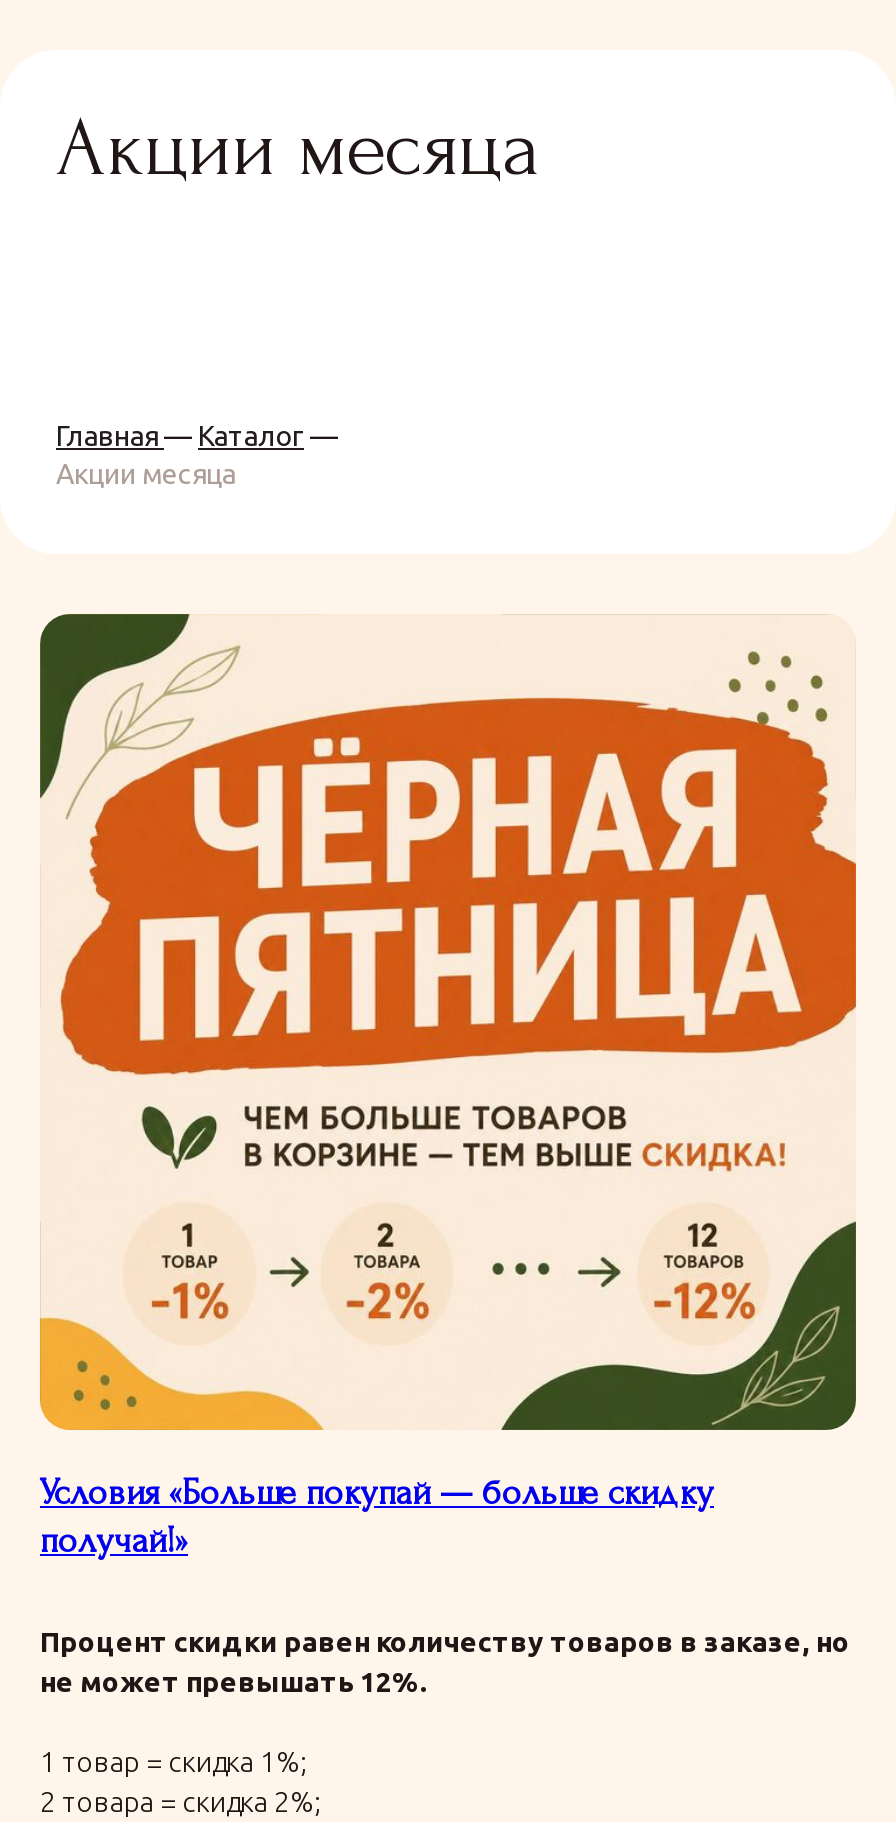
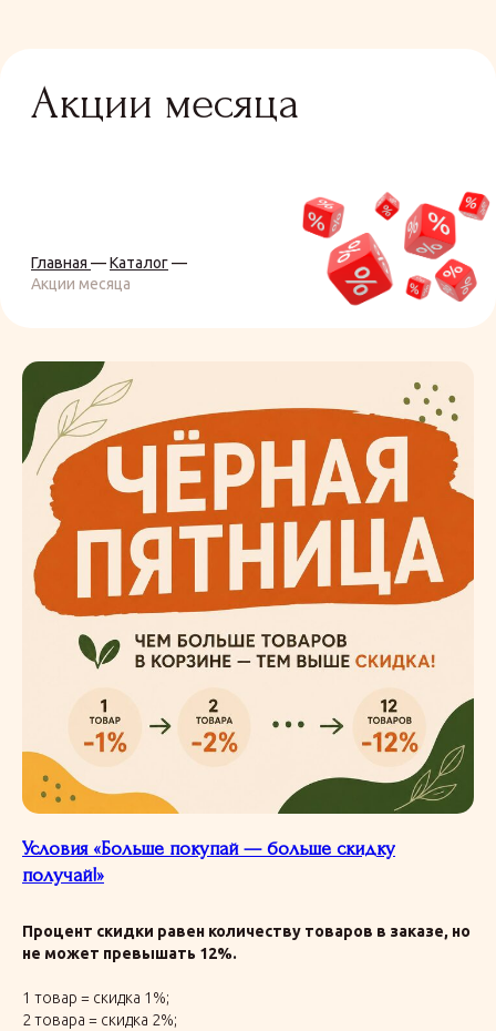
+ [image]
